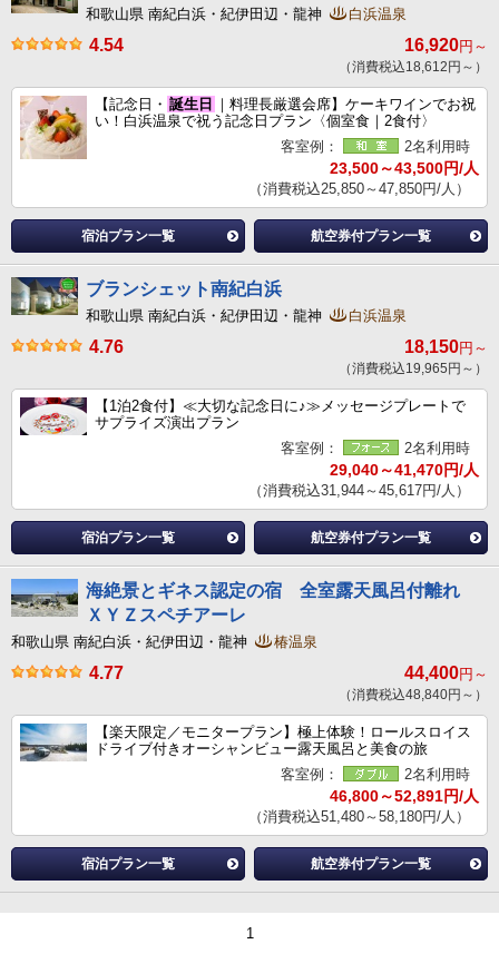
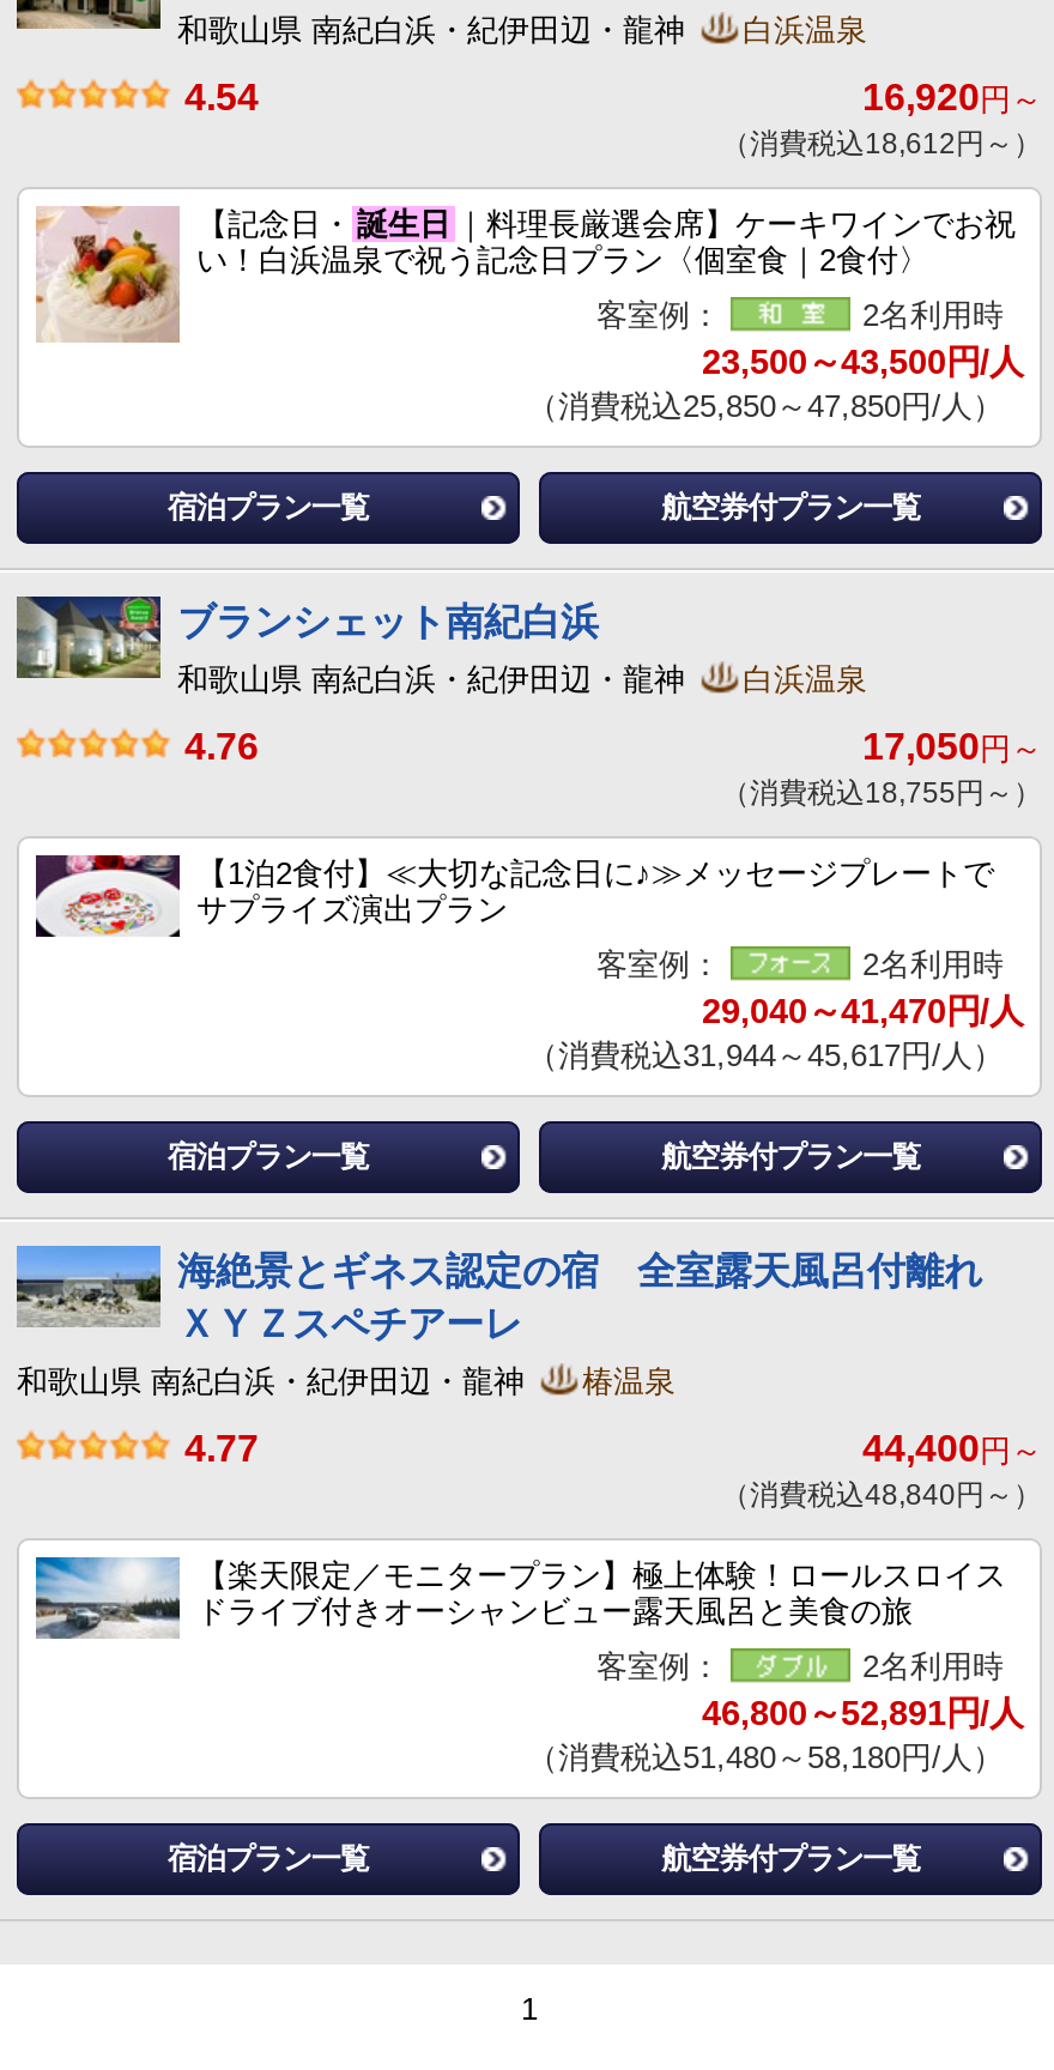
- 18,150円～
+ 17,050円～

- （消費税込19,965円～）
+ （消費税込18,755円～）
